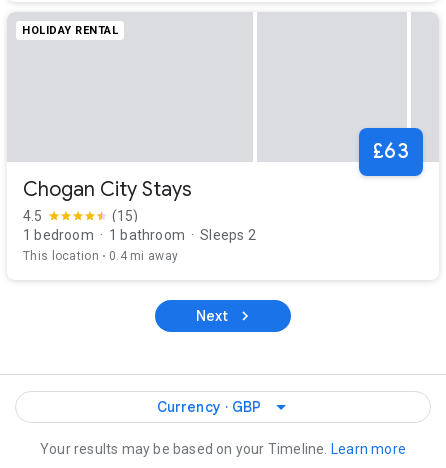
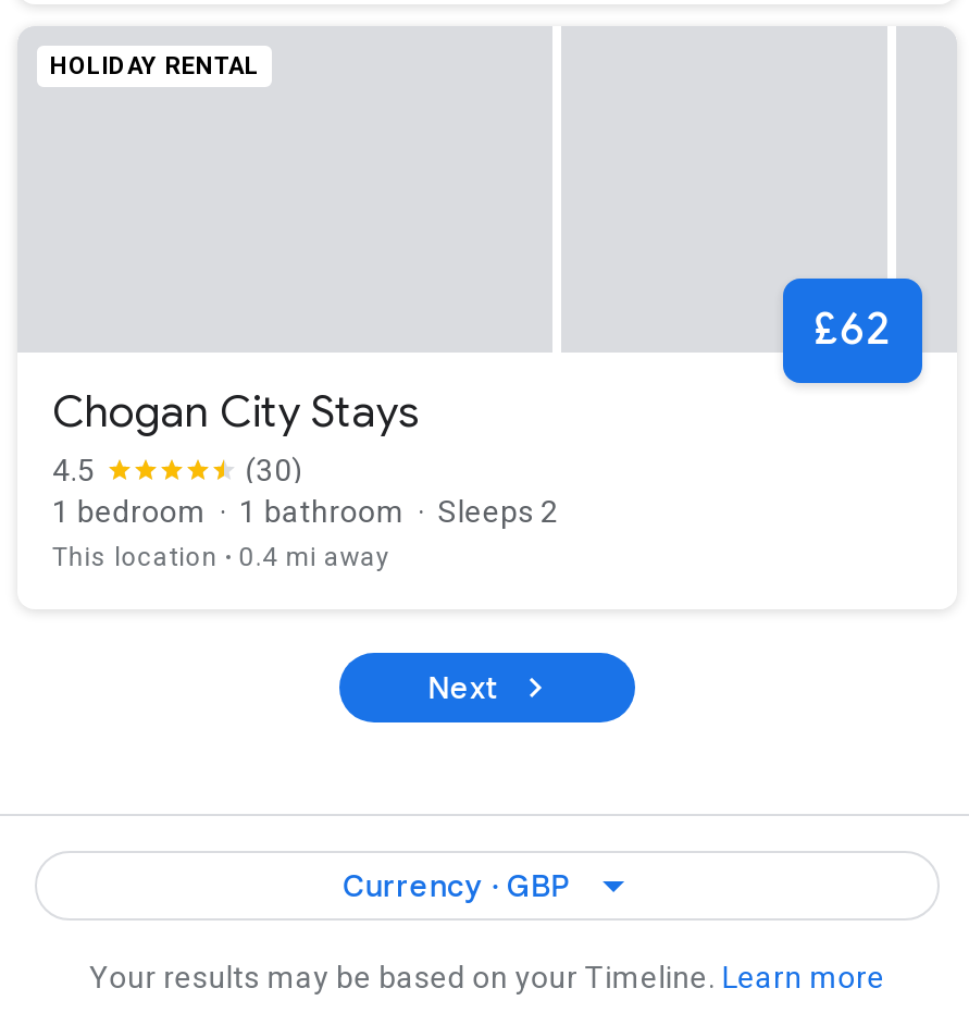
- £63
+ £62

- (15)
+ (30)
